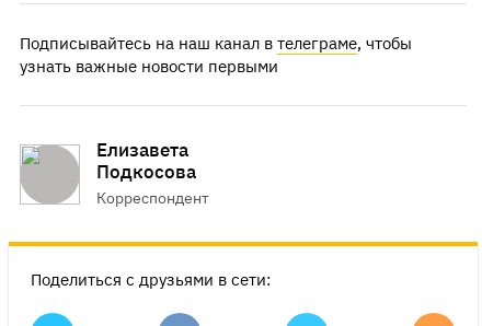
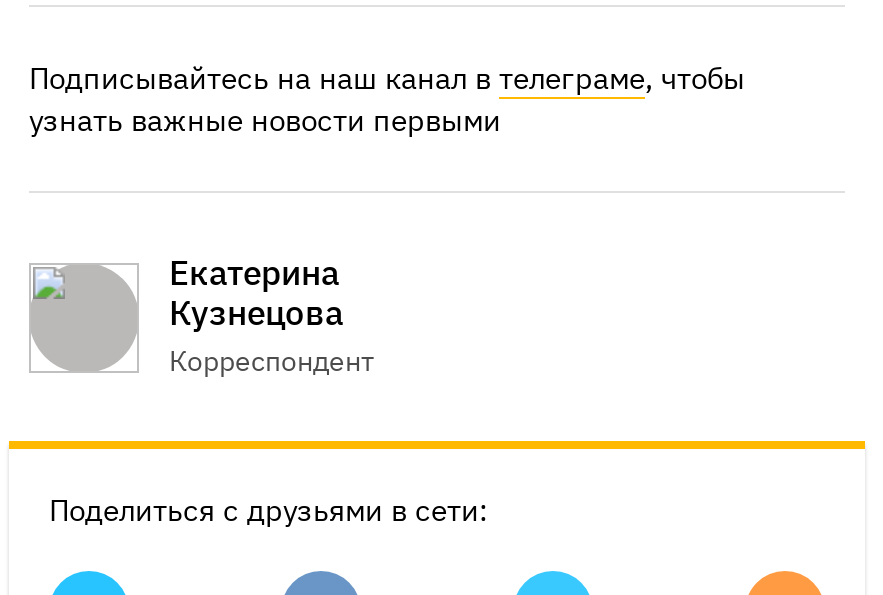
- Елизавета
- Подкосова
+ Екатерина
+ Кузнецова
